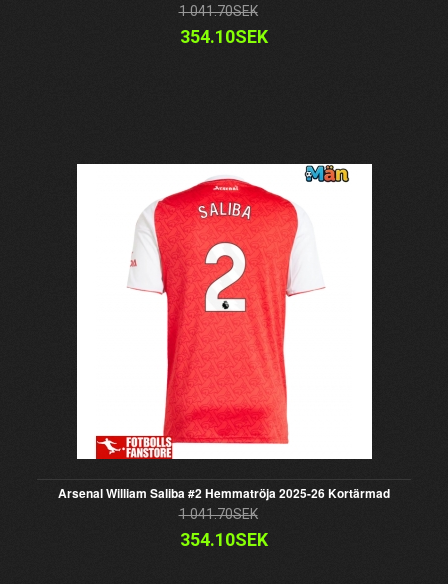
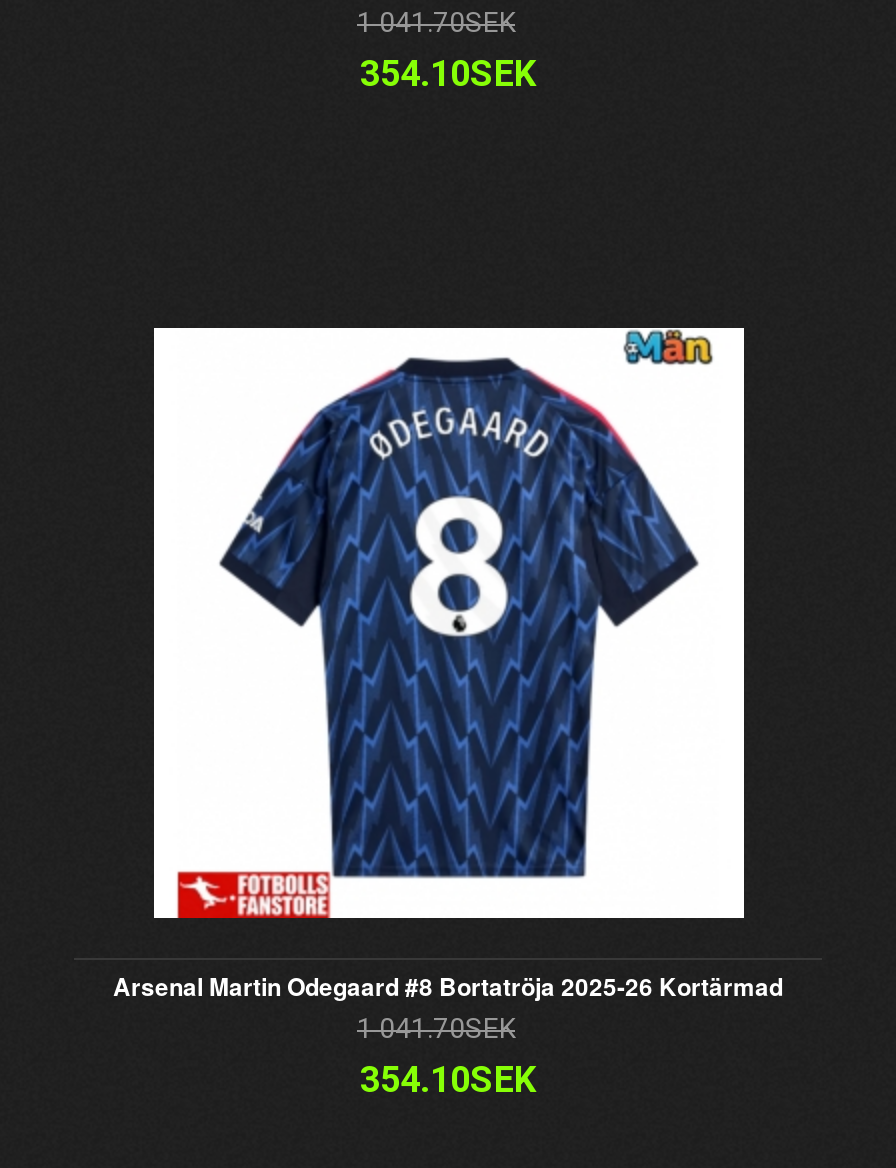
- [image]
- Arsenal William Saliba #2 Hemmatröja 2025-26 Kortärmad
+ [image]
+ Arsenal Martin Odegaard #8 Bortatröja 2025-26 Kortärmad
